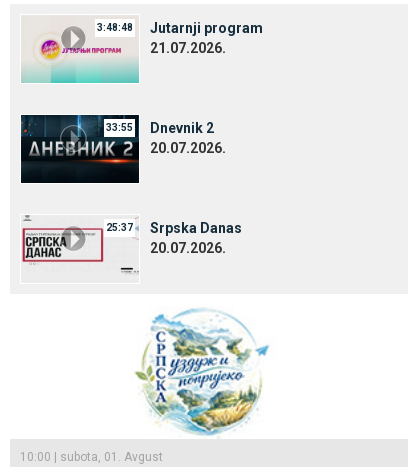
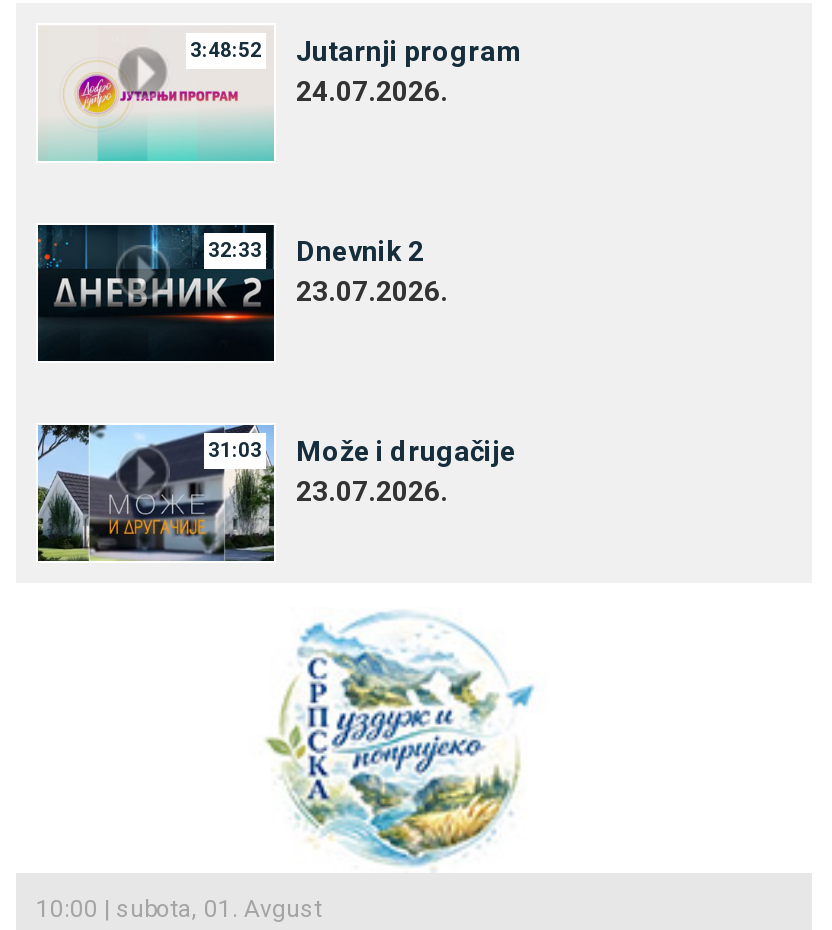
- 3:48:48 Јutarnji program
+ 3:48:52 Јutarnji program

- 21.07.2026.
+ 24.07.2026.

- 33:55 Dnevnik 2
+ 32:33 Dnevnik 2

- 20.07.2026.
+ 23.07.2026.

- [image]
- 25:37
- Srpska Danas
- 20.07.2026.
+ [image]
+ 31:03
+ Može i drugačije
+ 23.07.2026.
